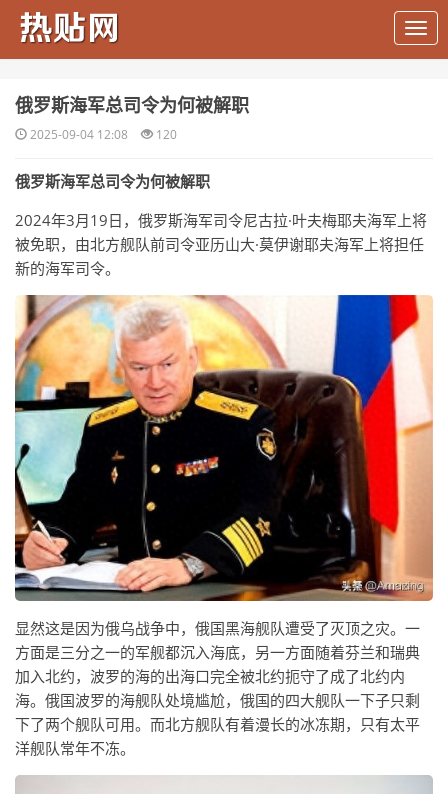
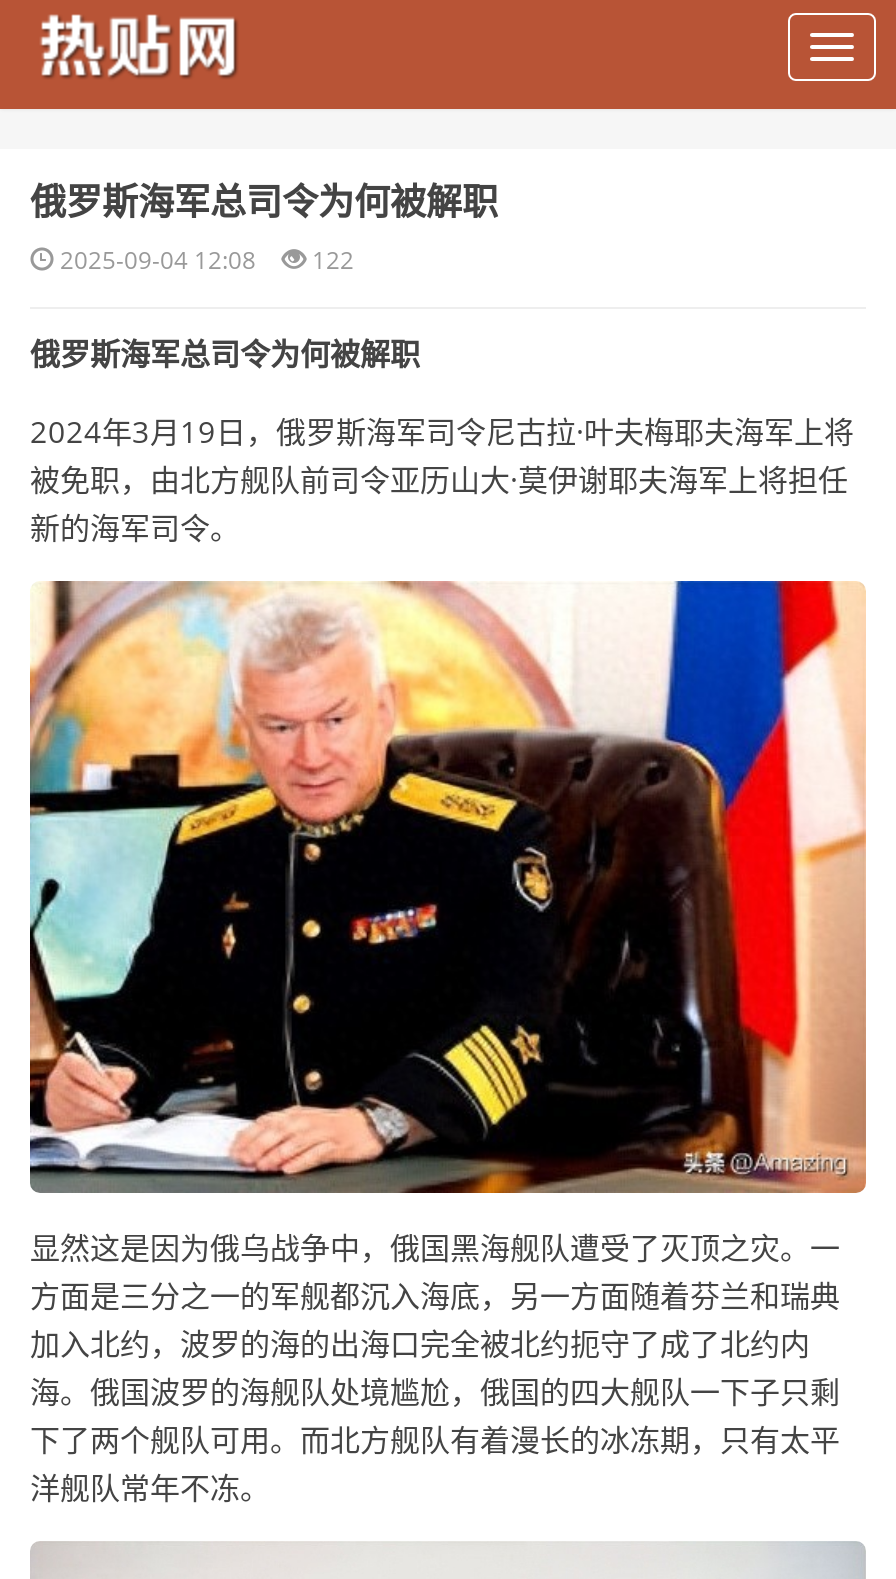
- 2025-09-04 12:08 120
+ 2025-09-04 12:08 122
